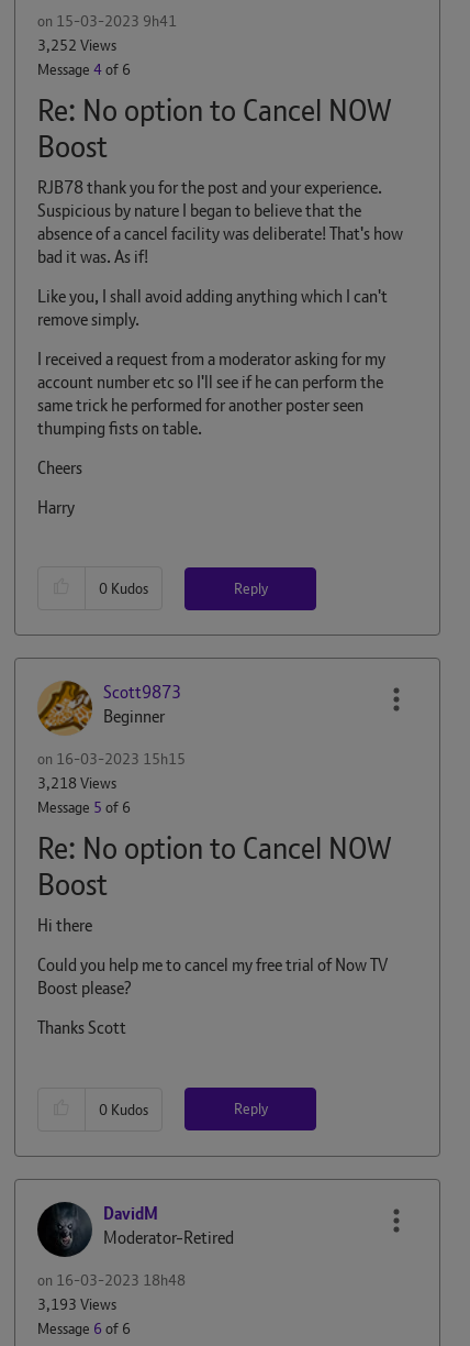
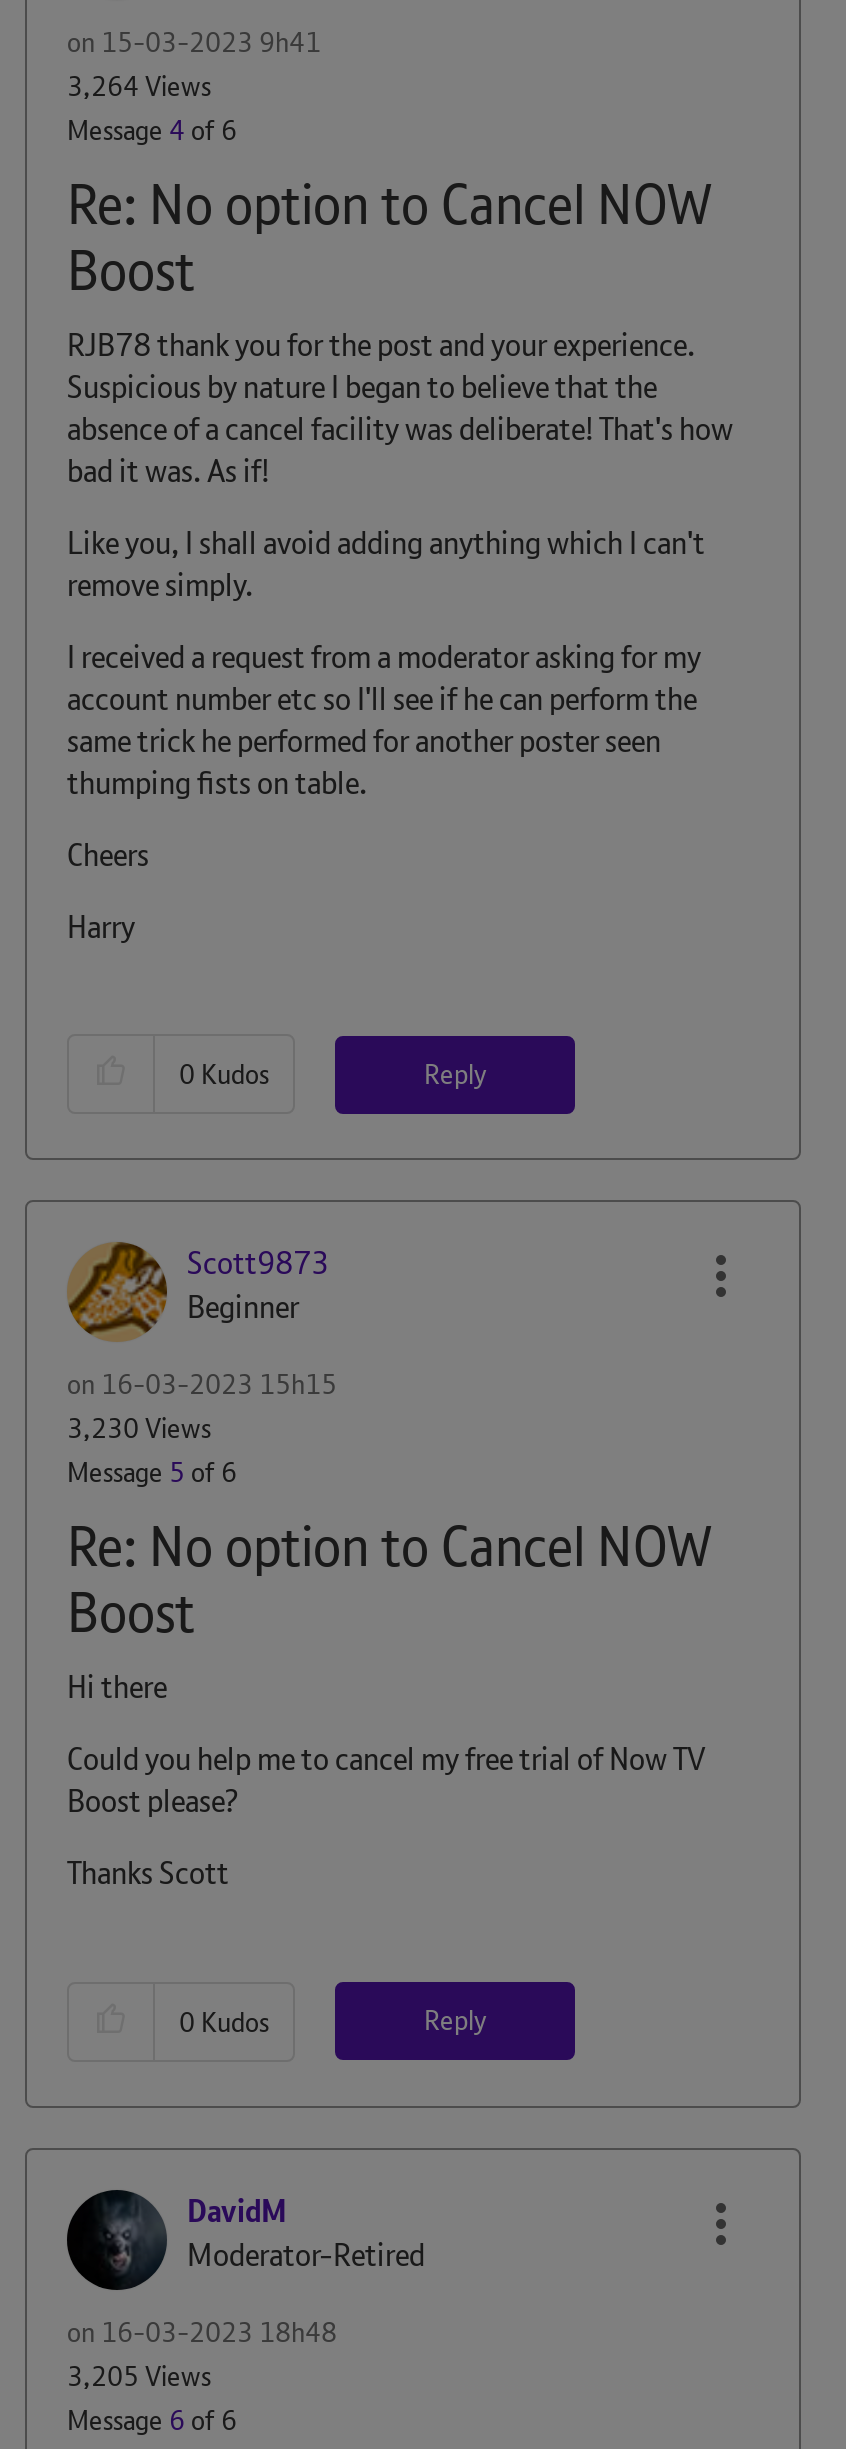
- 3,252 Views
+ 3,264 Views

- 3,218 Views
+ 3,230 Views

- 3,193 Views
+ 3,205 Views
